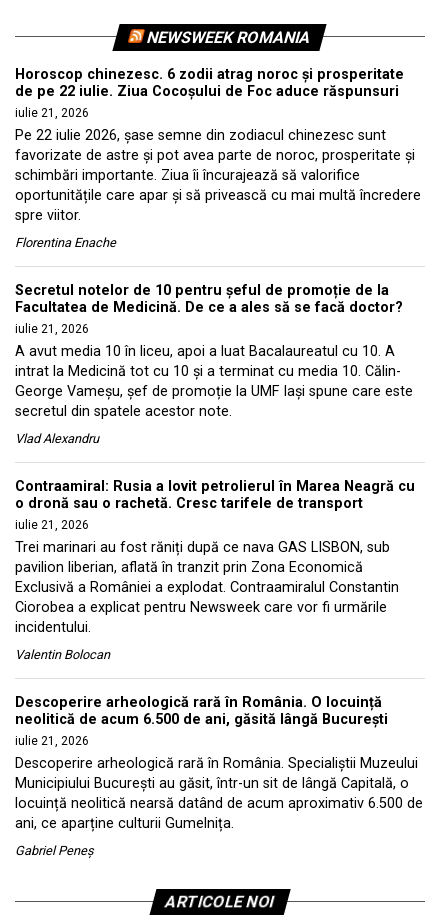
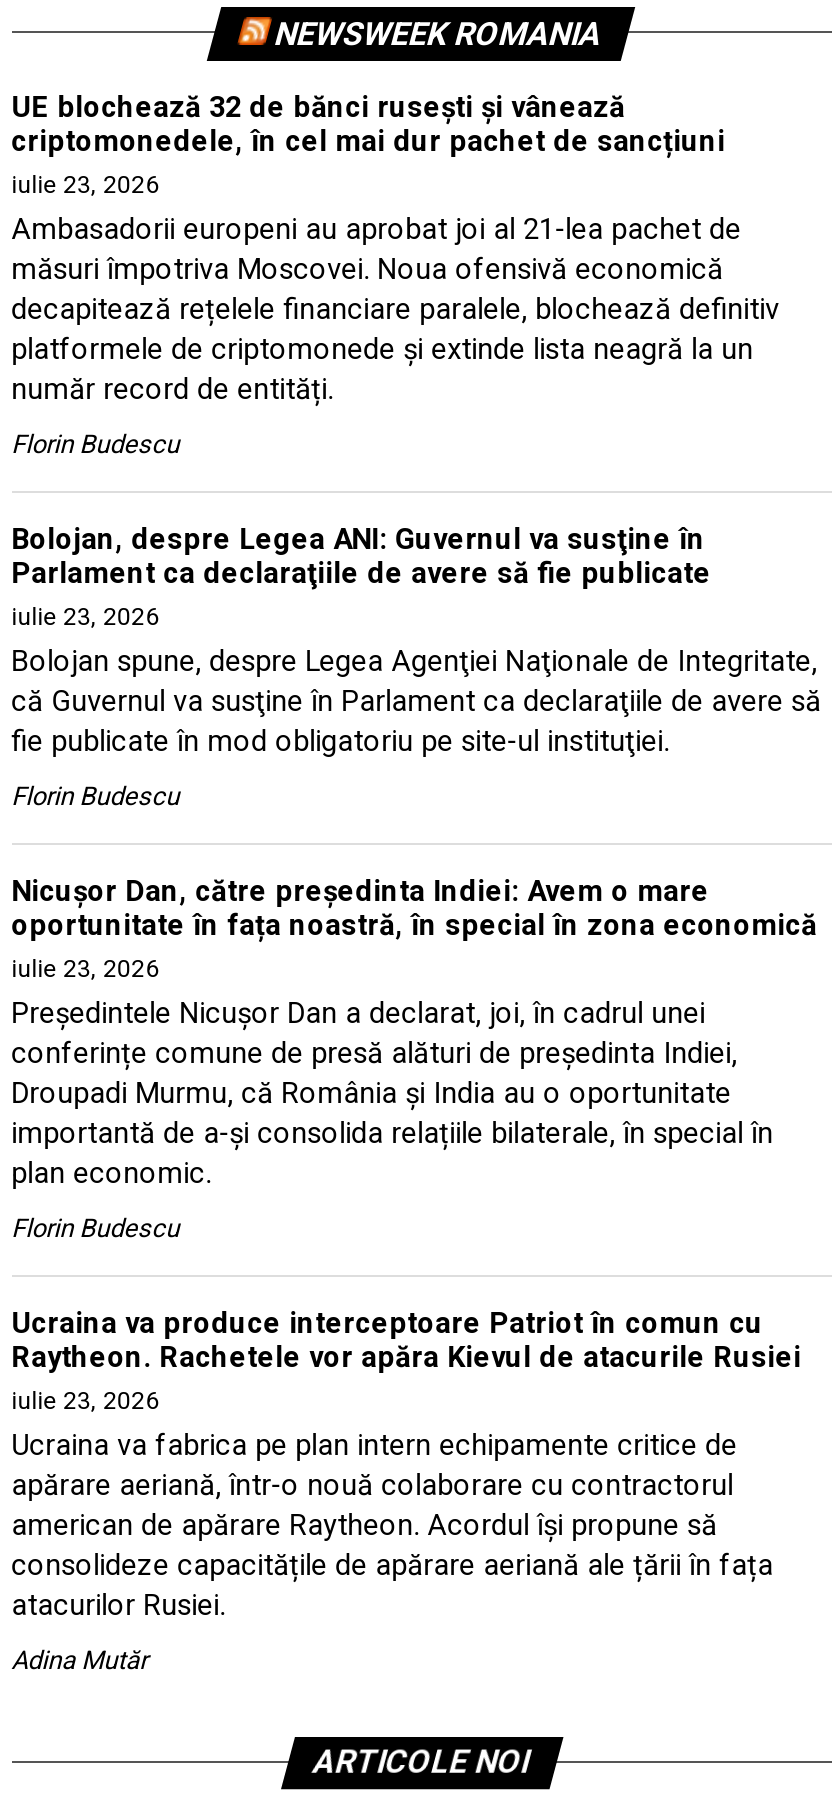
- Horoscop chinezesc. 6 zodii atrag noroc și prosperitate
- de pe 22 iulie. Ziua Cocoșului de Foc aduce răspunsuri
- iulie 21, 2026
- Pe 22 iulie 2026, șase semne din zodiacul chinezesc sunt
- favorizate de astre și pot avea parte de noroc, prosperitate și
- schimbări importante. Ziua îi încurajează să valorifice
- oportunitățile care apar și să privească cu mai multă încredere
- spre viitor.
+ UE blochează 32 de bănci rusești și vânează
+ criptomonedele, în cel mai dur pachet de sancțiuni
+ iulie 23, 2026
+ Ambasadorii europeni au aprobat joi al 21-lea pachet de
+ măsuri împotriva Moscovei. Noua ofensivă economică
+ decapitează rețelele financiare paralele, blochează definitiv
+ platformele de criptomonede și extinde lista neagră la un
+ număr record de entități.

- Florentina Enache
+ Florin Budescu

- Secretul notelor de 10 pentru șeful de promoție de la
- Facultatea de Medicină. De ce a ales să se facă doctor?
- iulie 21, 2026
- A avut media 10 în liceu, apoi a luat Bacalaureatul cu 10. A
- intrat la Medicină tot cu 10 și a terminat cu media 10. Călin-
- George Vameșu, șef de promoție la UMF Iași spune care este
- secretul din spatele acestor note.
+ Bolojan, despre Legea ANI: Guvernul va susţine în
+ Parlament ca declaraţiile de avere să fie publicate
+ iulie 23, 2026
+ Bolojan spune, despre Legea Agenţiei Naţionale de Integritate,
+ că Guvernul va susţine în Parlament ca declaraţiile de avere să
+ fie publicate în mod obligatoriu pe site-ul instituţiei.

- Vlad Alexandru
+ Florin Budescu

- Contraamiral: Rusia a lovit petrolierul în Marea Neagră cu
- o dronă sau o rachetă. Cresc tarifele de transport
- iulie 21, 2026
- Trei marinari au fost răniți după ce nava GAS LISBON, sub
- pavilion liberian, aflată în tranzit prin Zona Economică
- Exclusivă a României a explodat. Contraamiralul Constantin
- Ciorobea a explicat pentru Newsweek care vor fi urmările
- incidentului.
+ Nicușor Dan, către președinta Indiei: Avem o mare
+ oportunitate în fața noastră, în special în zona economică
+ iulie 23, 2026
+ Președintele Nicușor Dan a declarat, joi, în cadrul unei
+ conferințe comune de presă alături de președinta Indiei,
+ Droupadi Murmu, că România și India au o oportunitate
+ importantă de a-și consolida relațiile bilaterale, în special în
+ plan economic.

- Valentin Bolocan
+ Florin Budescu

- Descoperire arheologică rară în România. O locuință
- neolitică de acum 6.500 de ani, găsită lângă București
- iulie 21, 2026
- Descoperire arheologică rară în România. Specialiștii Muzeului
- Municipiului București au găsit, într-un sit de lângă Capitală, o
- locuință neolitică nearsă datând de acum aproximativ 6.500 de
- ani, ce aparține culturii Gumelnița.
+ Ucraina va produce interceptoare Patriot în comun cu
+ Raytheon. Rachetele vor apăra Kievul de atacurile Rusiei
+ iulie 23, 2026
+ Ucraina va fabrica pe plan intern echipamente critice de
+ apărare aeriană, într-o nouă colaborare cu contractorul
+ american de apărare Raytheon. Acordul își propune să
+ consolideze capacitățile de apărare aeriană ale țării în fața
+ atacurilor Rusiei.

- Gabriel Peneș
+ Adina Mutăr
